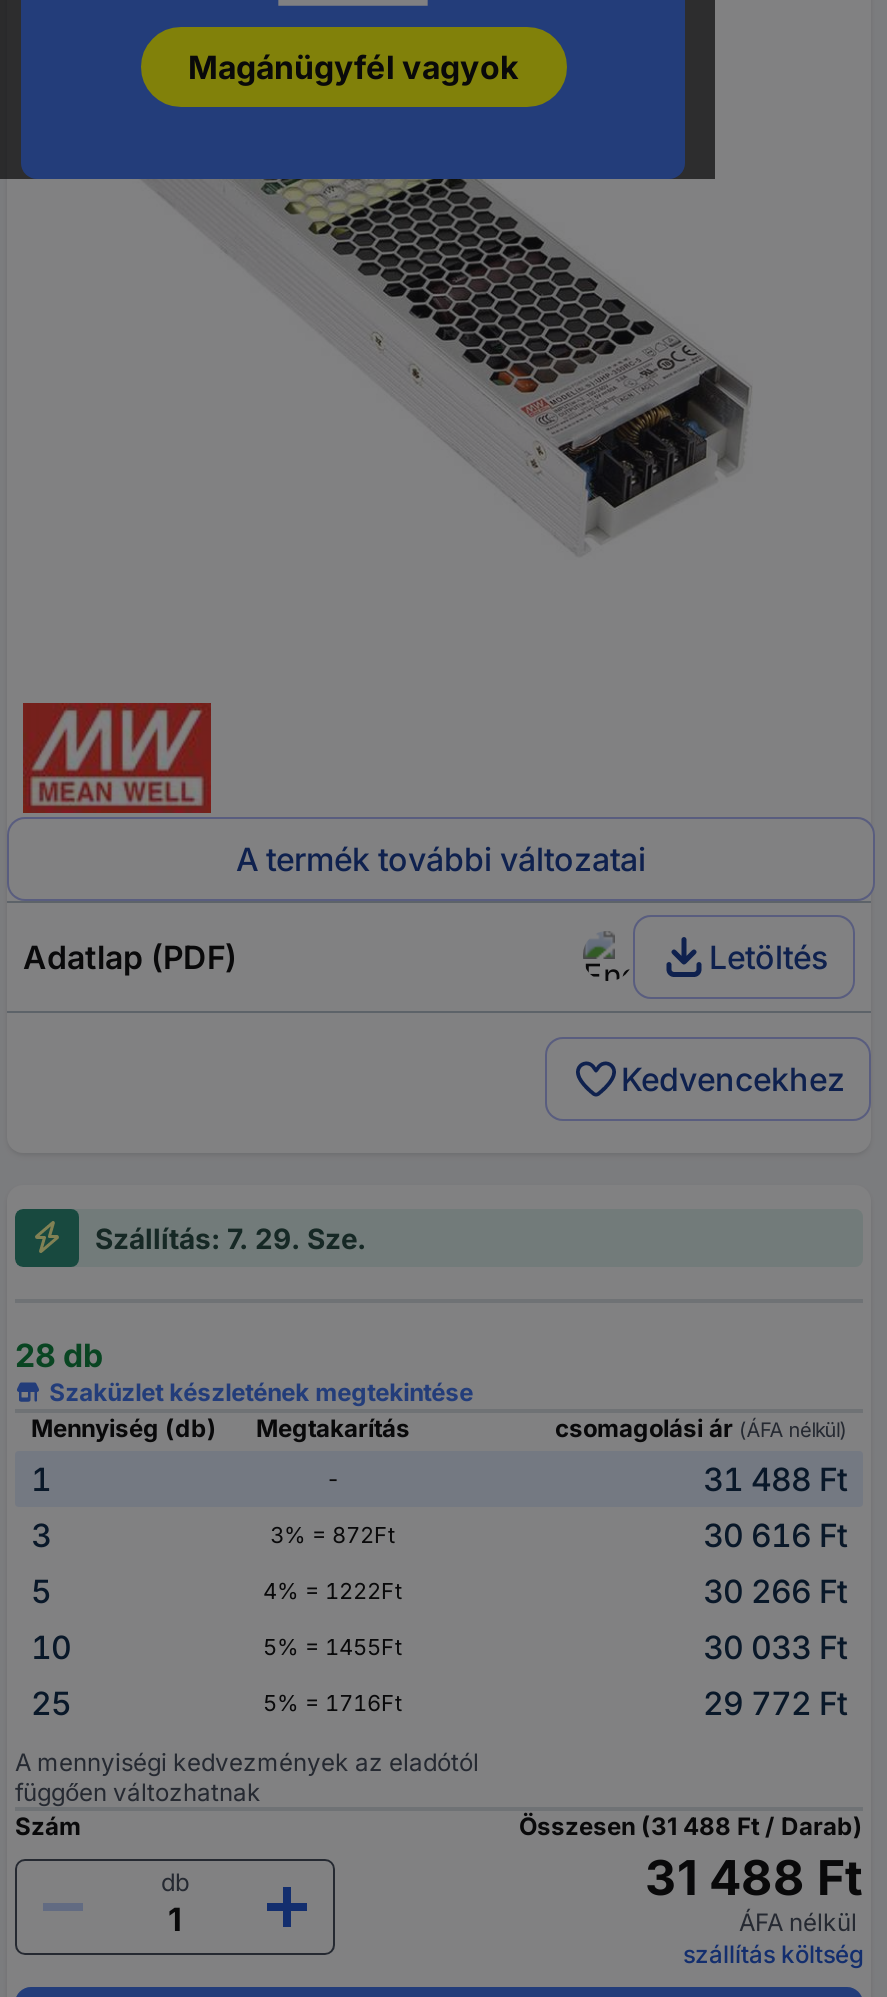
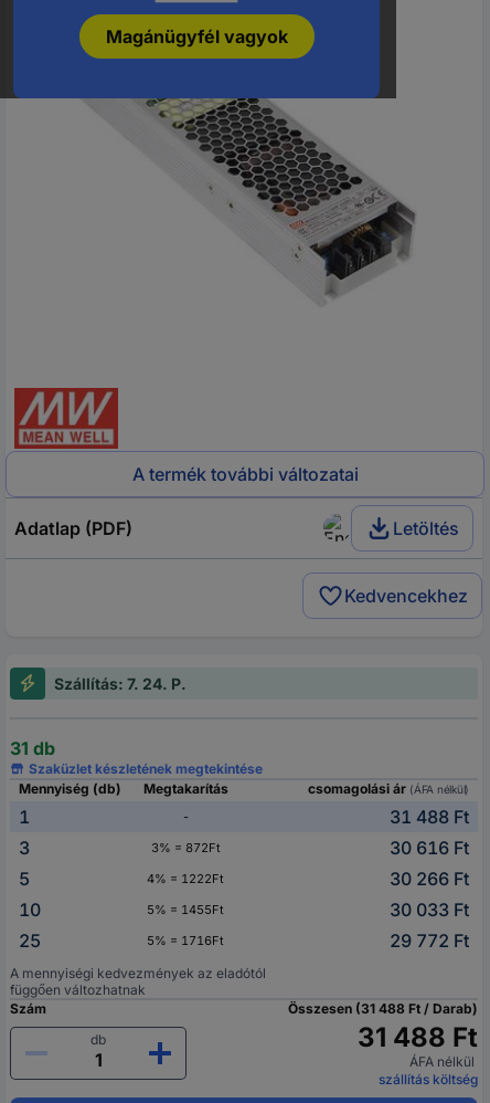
- Szállítás: 7. 29. Sze.
+ Szállítás: 7. 24. P.

- 28 db
+ 31 db
